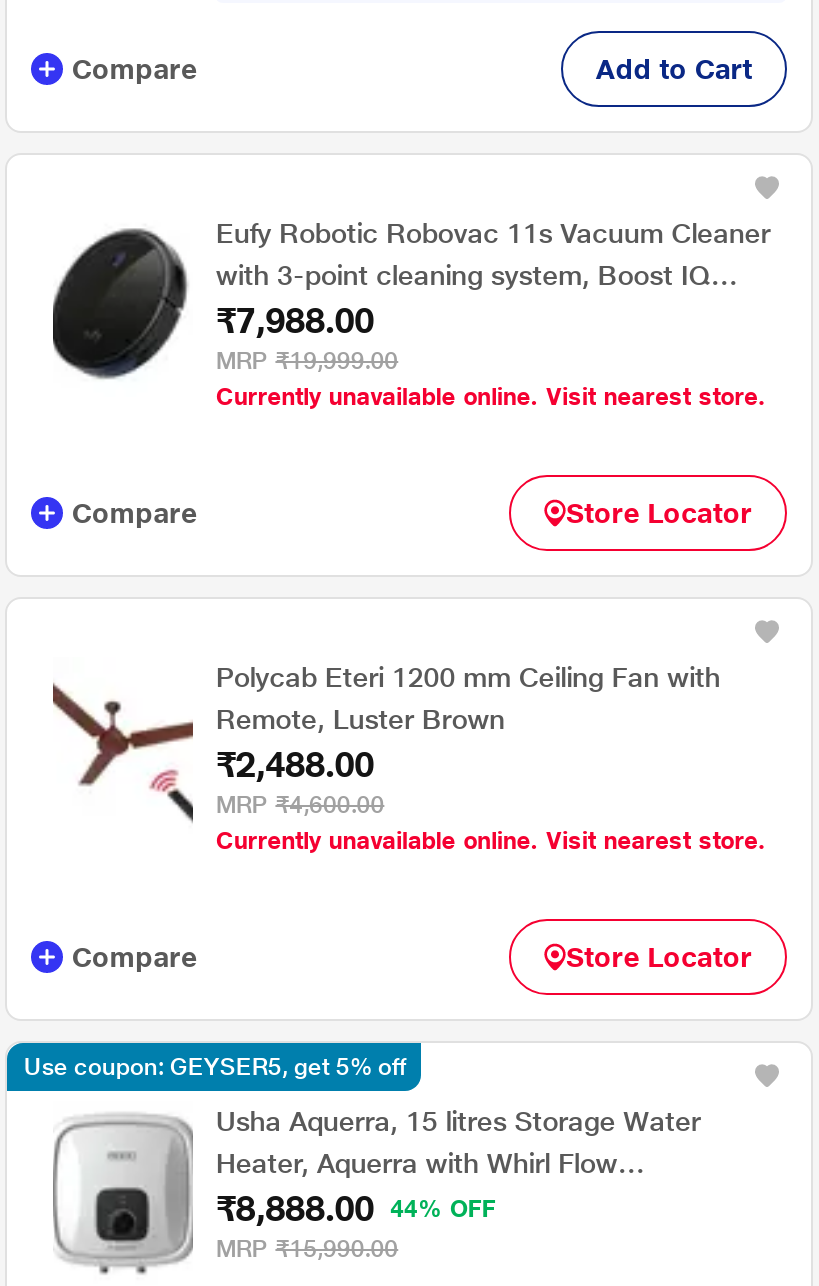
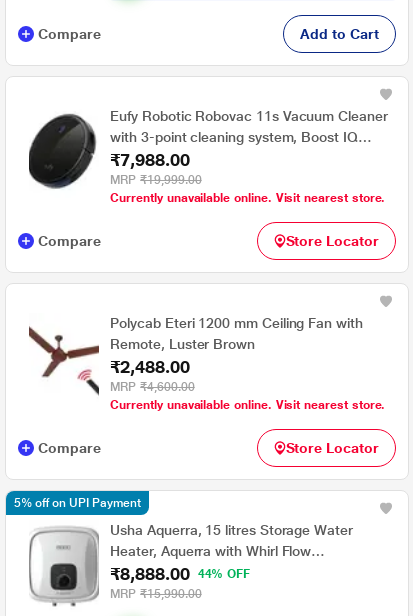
- Use coupon: GEYSER5, get 5% off
+ 5% off on UPI Payment
